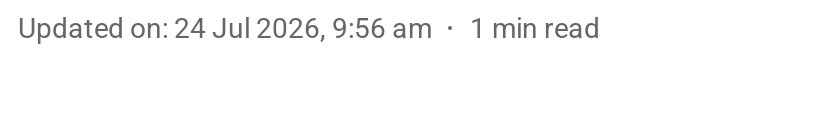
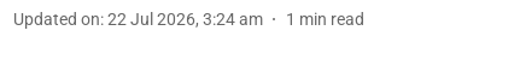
- Updated on: 24 Jul 2026, 9:56 am
+ Updated on: 22 Jul 2026, 3:24 am
